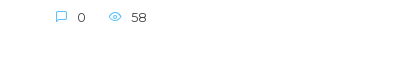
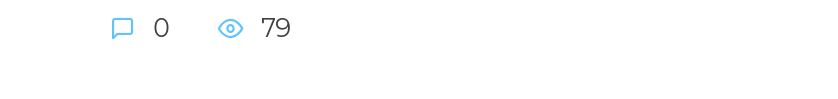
- 58
+ 79
